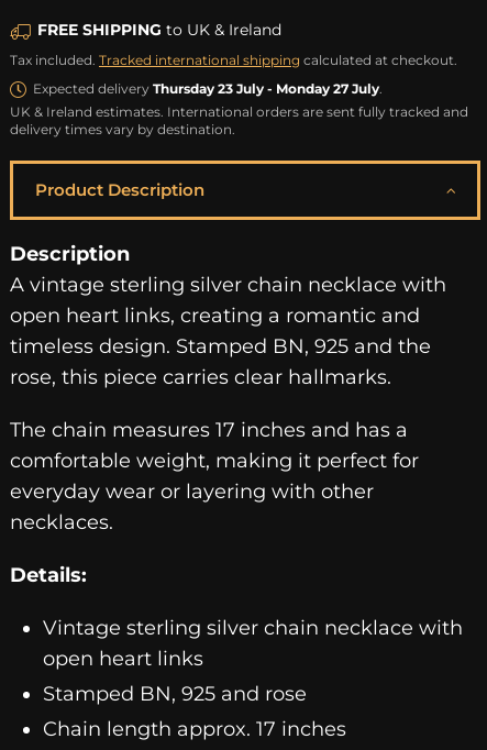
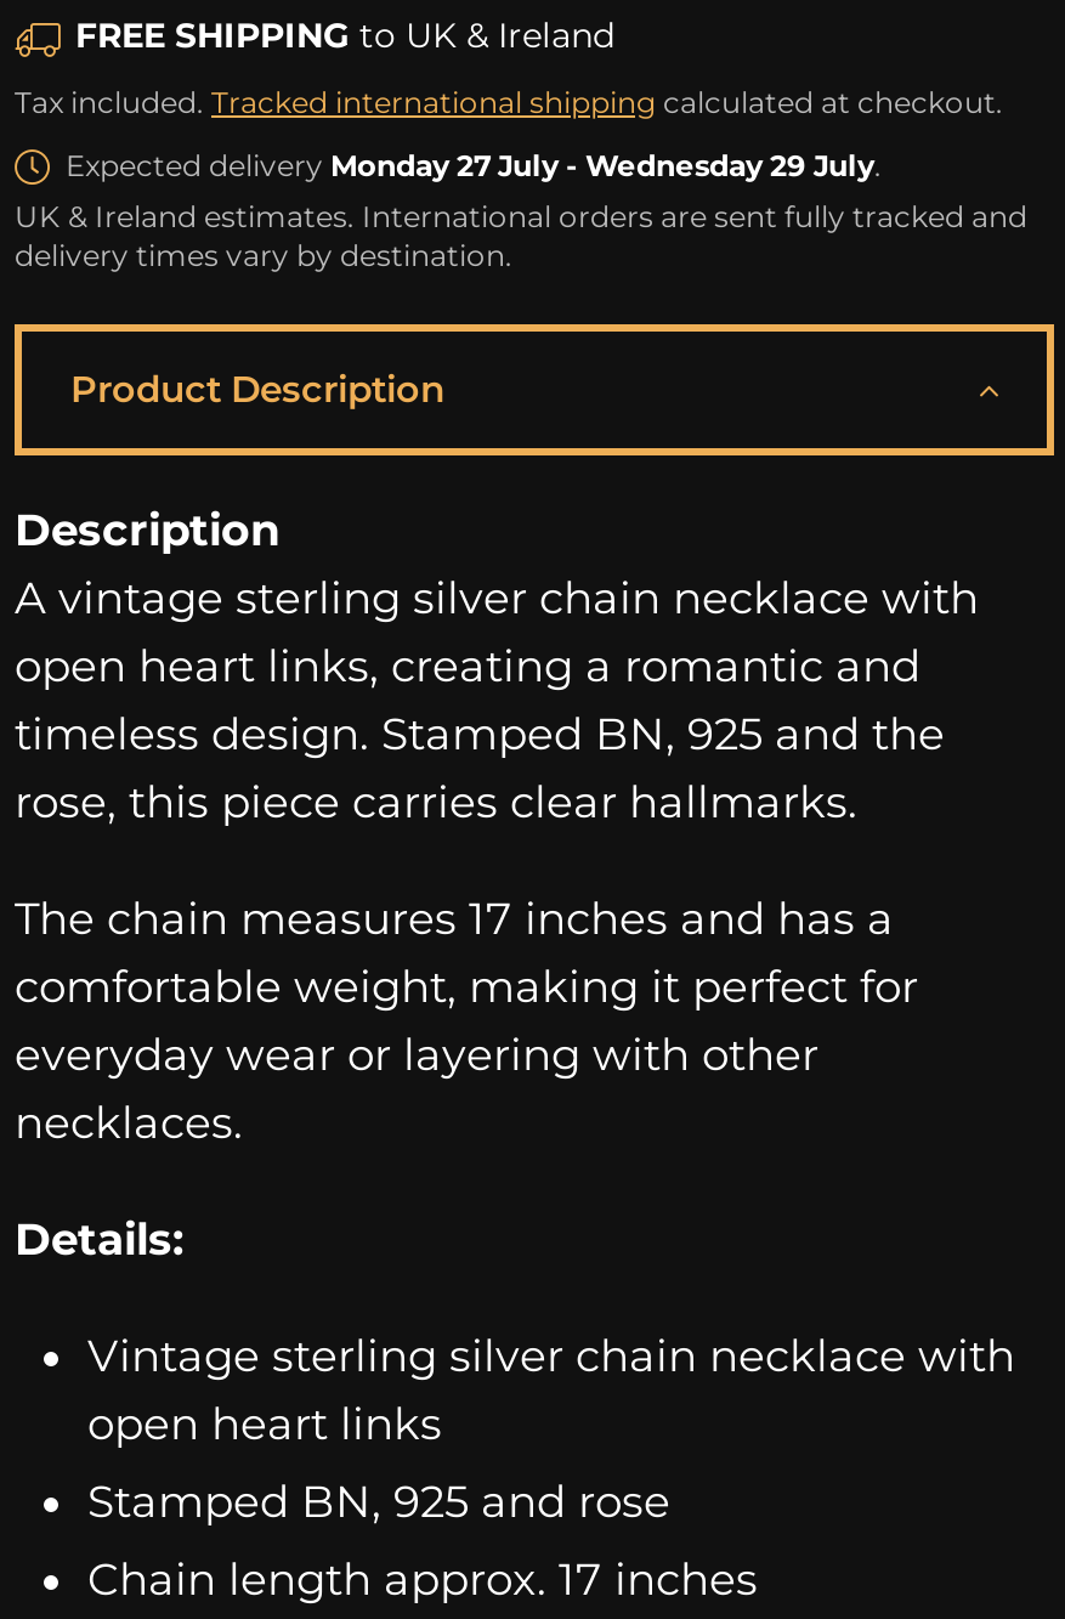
- Expected delivery Thursday 23 July - Monday 27 July.
+ Expected delivery Monday 27 July - Wednesday 29 July.
